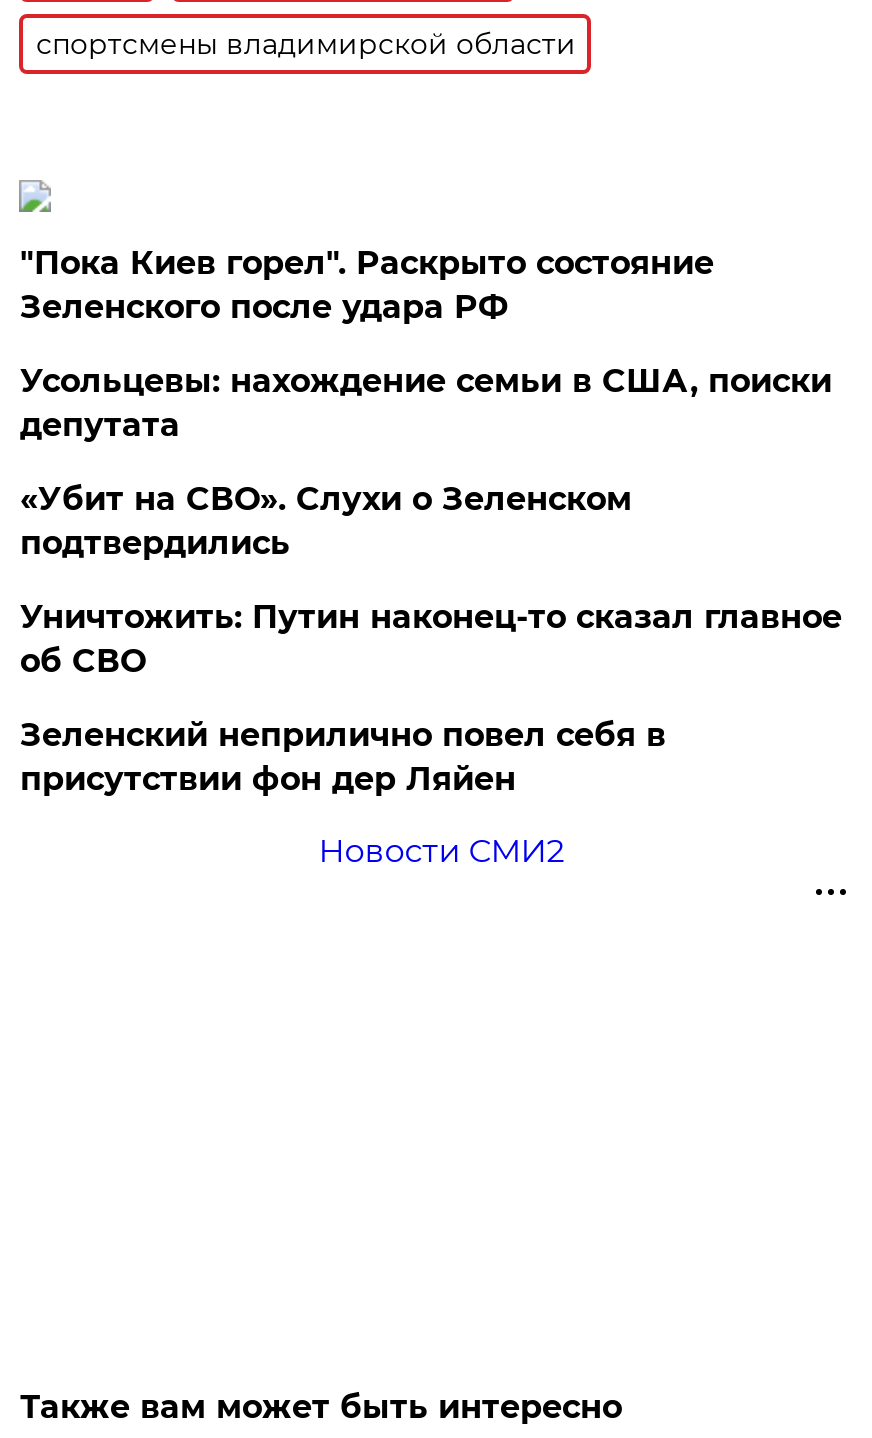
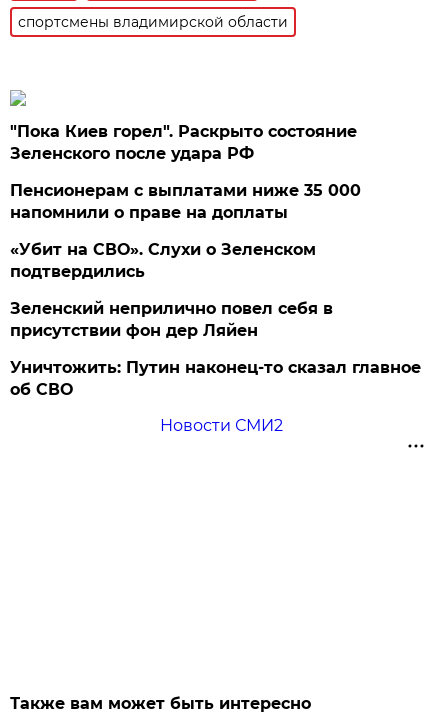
- Усольцевы: нахождение семьи в США, поиски
- депутата
+ Пенсионерам с выплатами ниже 35 000
+ напомнили о праве на доплаты

moved down: Уничтожить: Путин наконец-то сказал главное | об СВО

moved up: Зеленский неприлично повел cебя в | присутствии фон дер Ляйен
